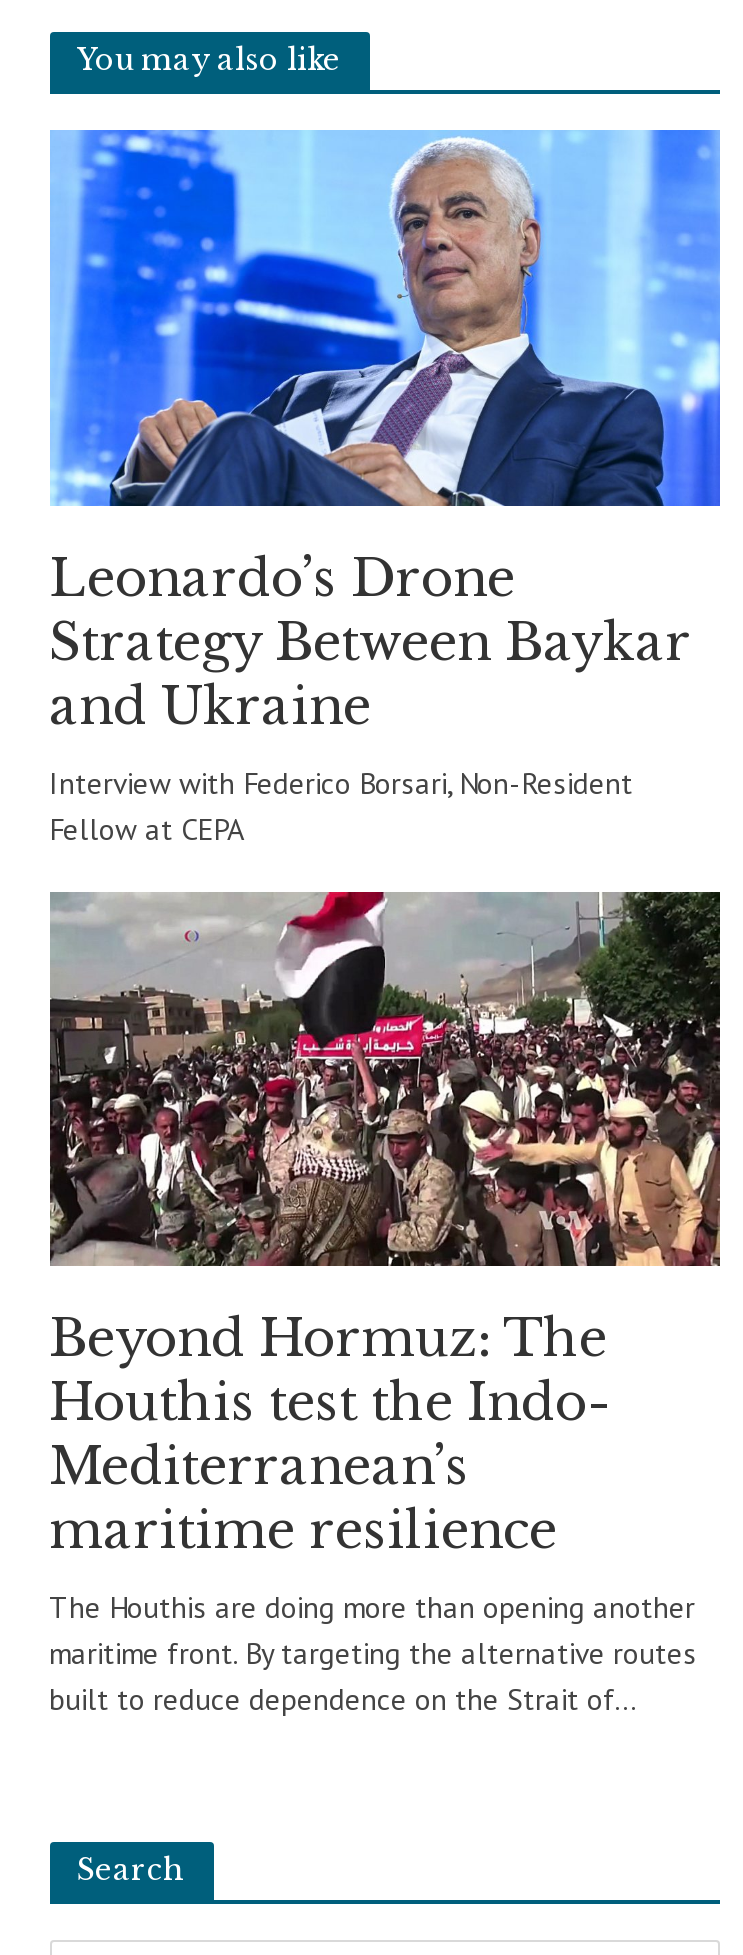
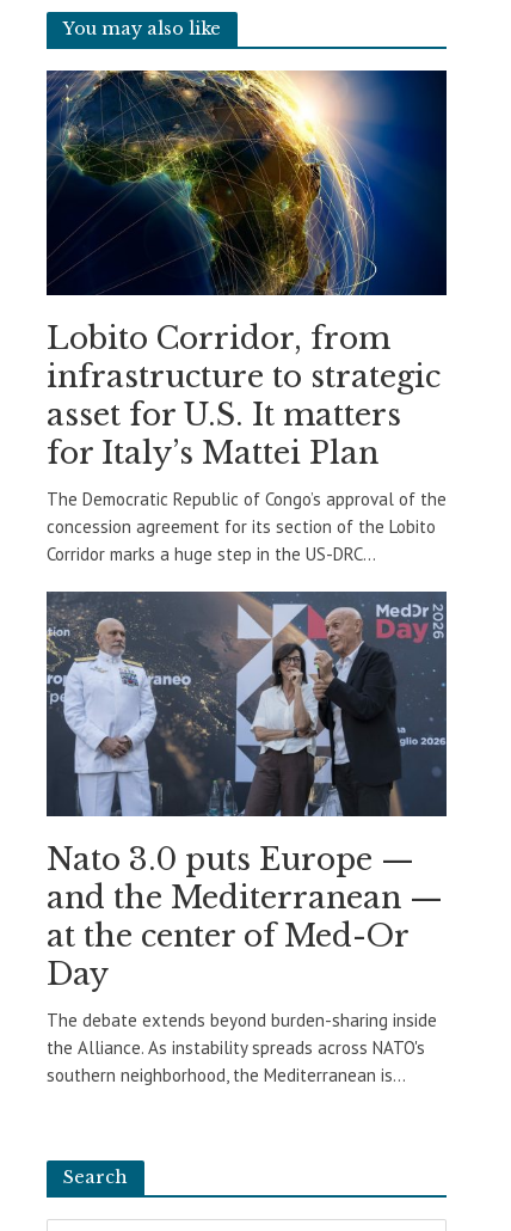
- [image]
- Leonardo’s Drone
- Strategy Between Baykar
- and Ukraine
- Interview with Federico Borsari, Non-Resident
- Fellow at CEPA
+ [image]
+ Lobito Corridor, from
+ infrastructure to strategic
+ asset for U.S. It matters
+ for Italy’s Mattei Plan
+ The Democratic Republic of Congo’s approval of the
+ concession agreement for its section of the Lobito
+ Corridor marks a huge step in the US-DRC...

- [image]
- Beyond Hormuz: The
- Houthis test the Indo-
- Mediterranean’s
- maritime resilience
- The Houthis are doing more than opening another
- maritime front. By targeting the alternative routes
- built to reduce dependence on the Strait of...
+ [image]
+ Nato 3.0 puts Europe —
+ and the Mediterranean —
+ at the center of Med-Or
+ Day
+ The debate extends beyond burden-sharing inside
+ the Alliance. As instability spreads across NATO's
+ southern neighborhood, the Mediterranean is...
